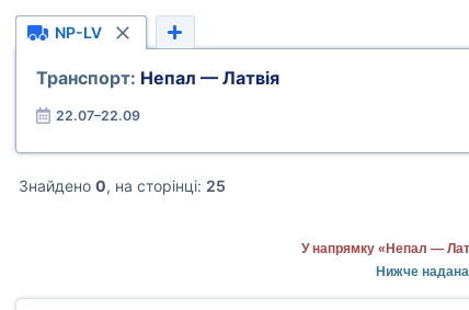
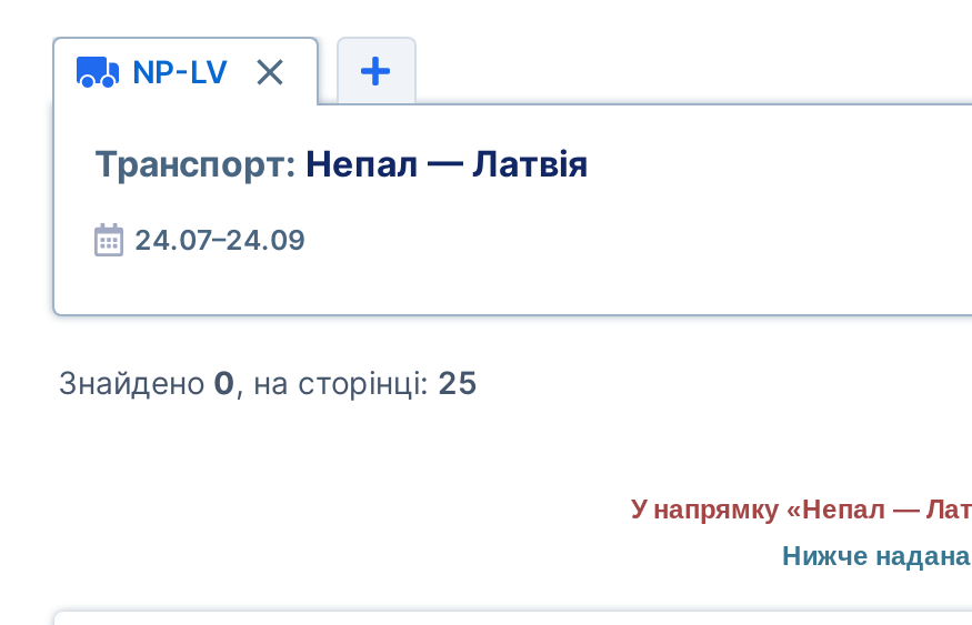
- 22.07–22.09
+ 24.07–24.09
